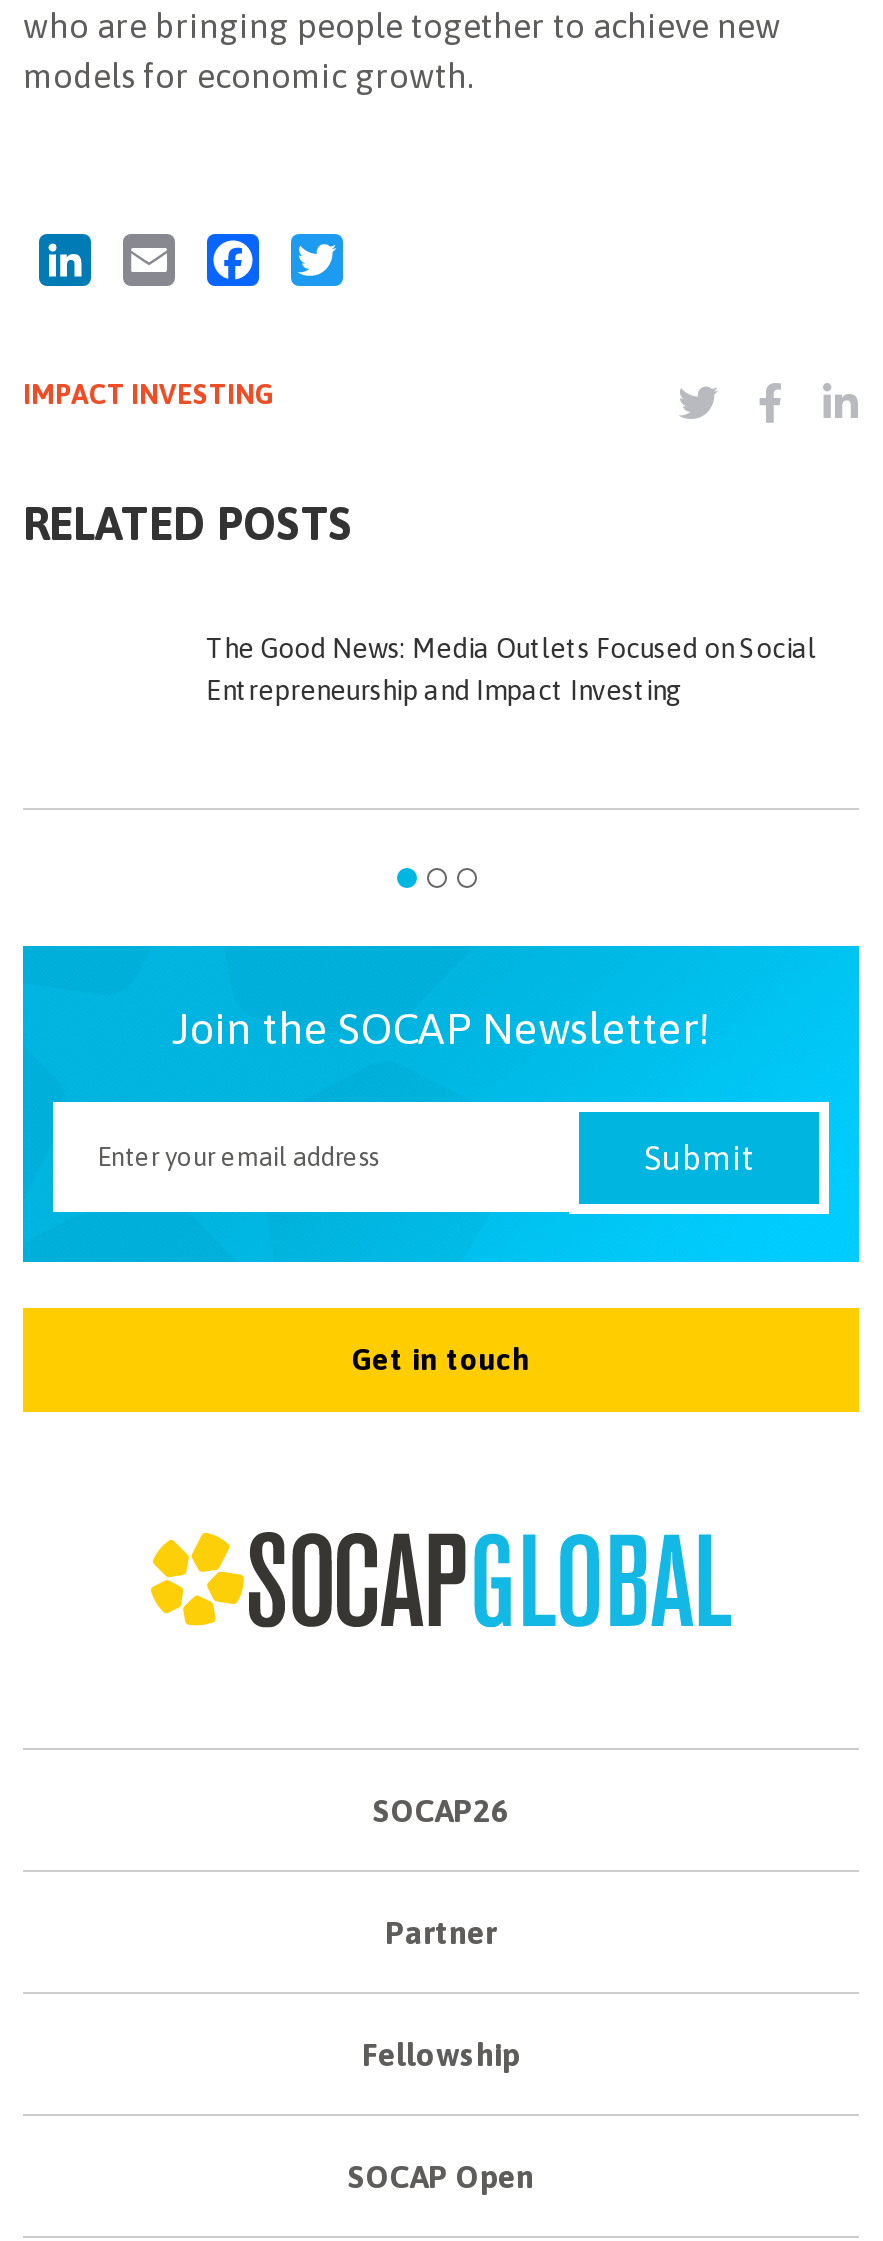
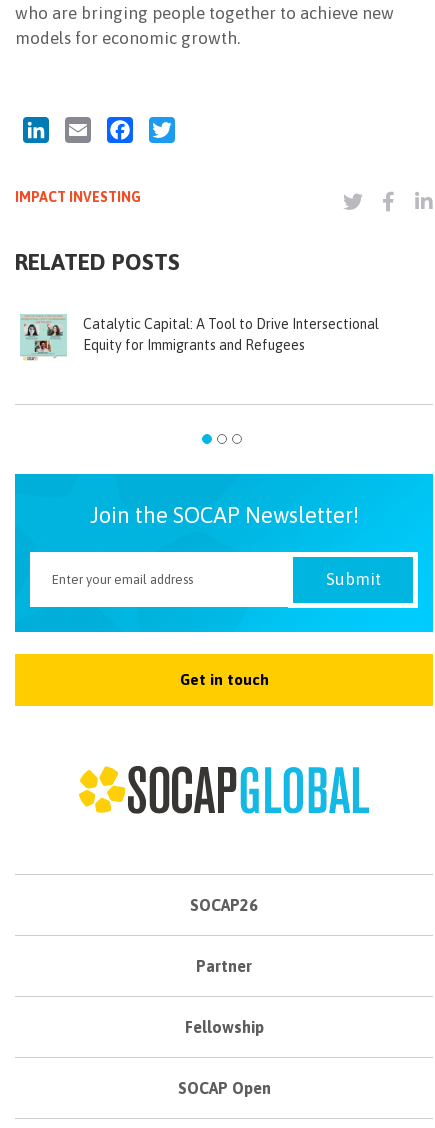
+ [image]

- The Good News: Media Outlets Focused on Social
- Entrepreneurship and Impact Investing
+ Catalytic Capital: A Tool to Drive Intersectional
+ Equity for Immigrants and Refugees
